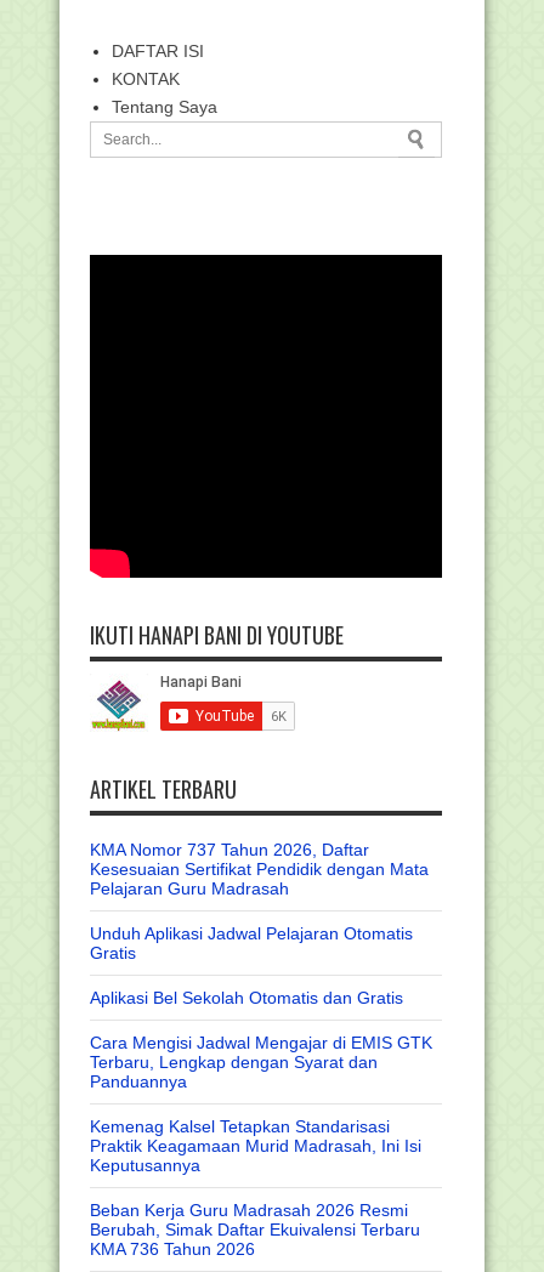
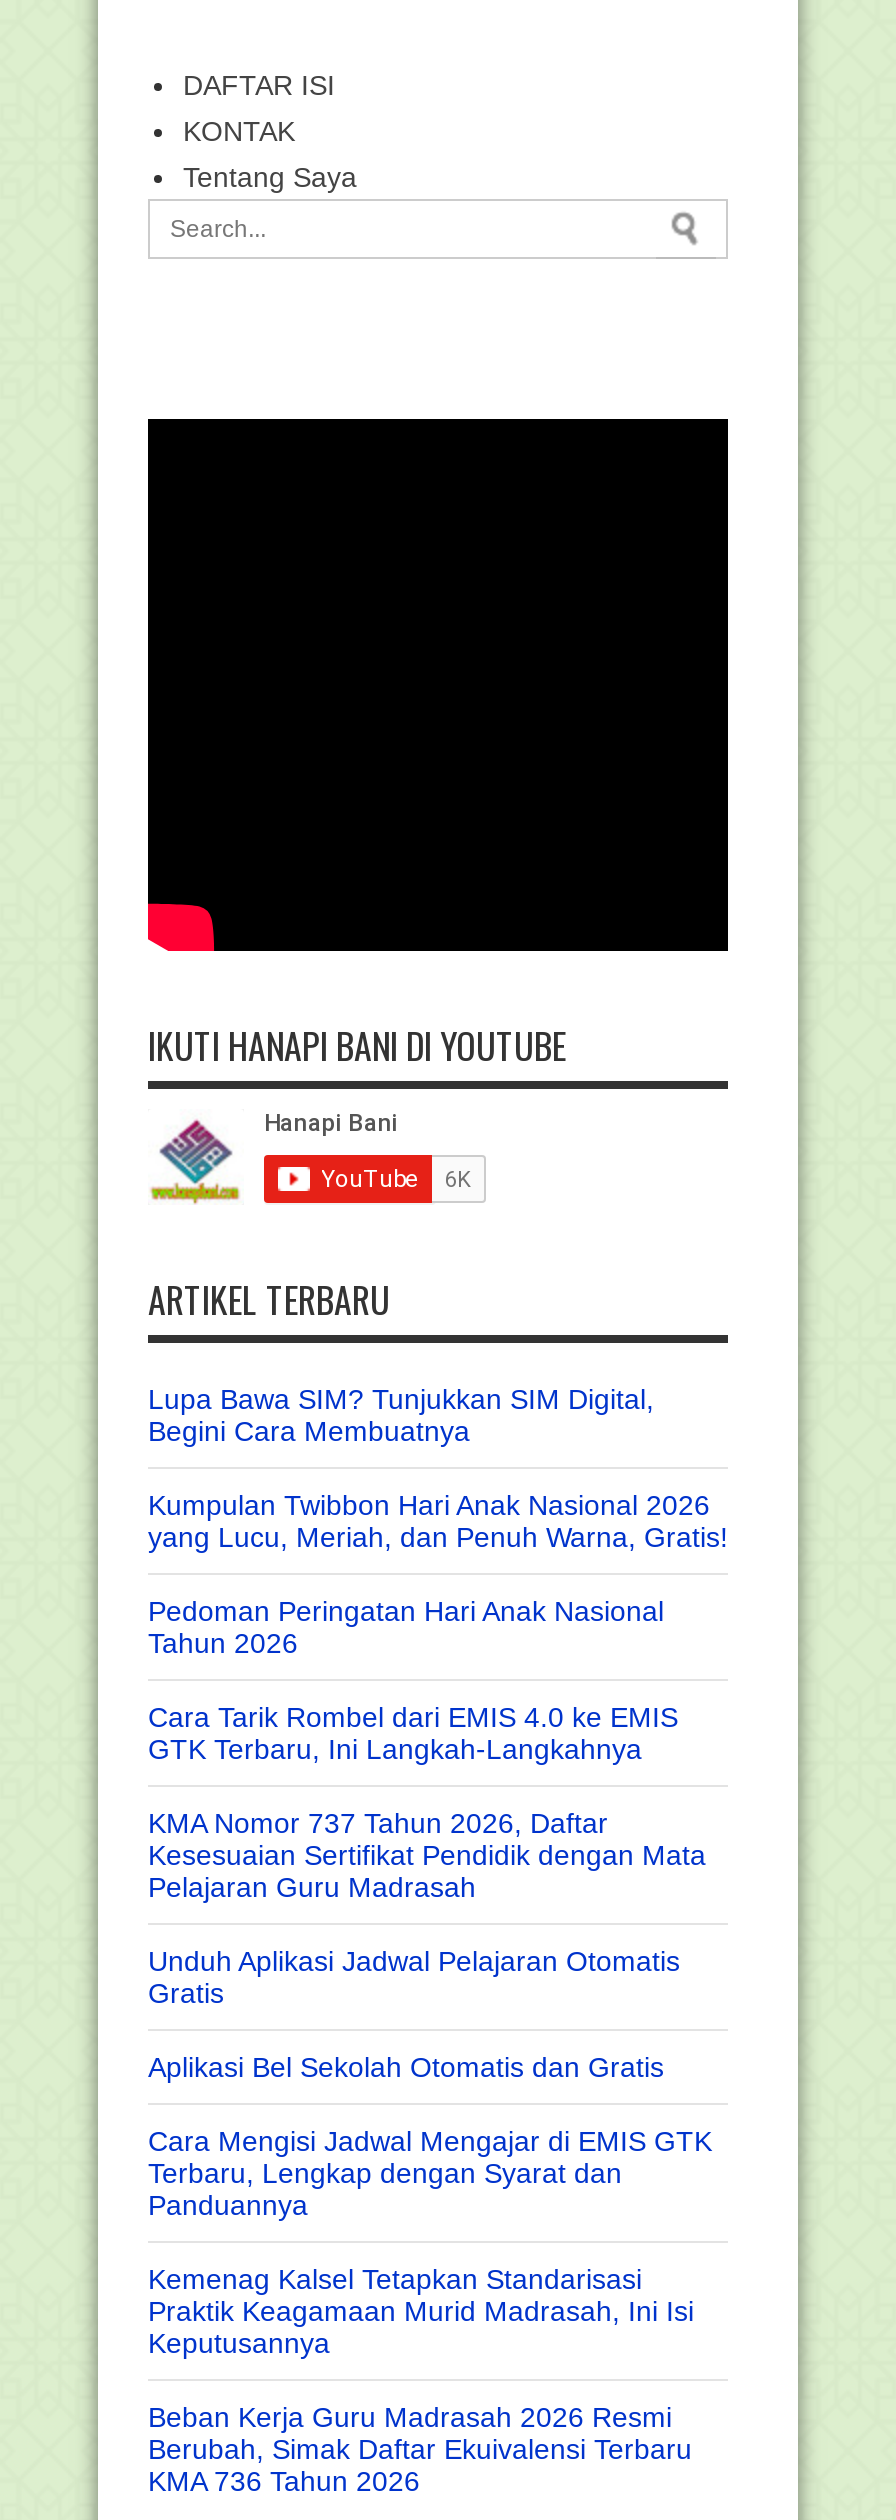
+ Lupa Bawa SIM? Tunjukkan SIM Digital,
+ Begini Cara Membuatnya
+ Kumpulan Twibbon Hari Anak Nasional 2026
+ yang Lucu, Meriah, dan Penuh Warna, Gratis!
+ Pedoman Peringatan Hari Anak Nasional
+ Tahun 2026
+ Cara Tarik Rombel dari EMIS 4.0 ke EMIS
+ GTK Terbaru, Ini Langkah-Langkahnya
